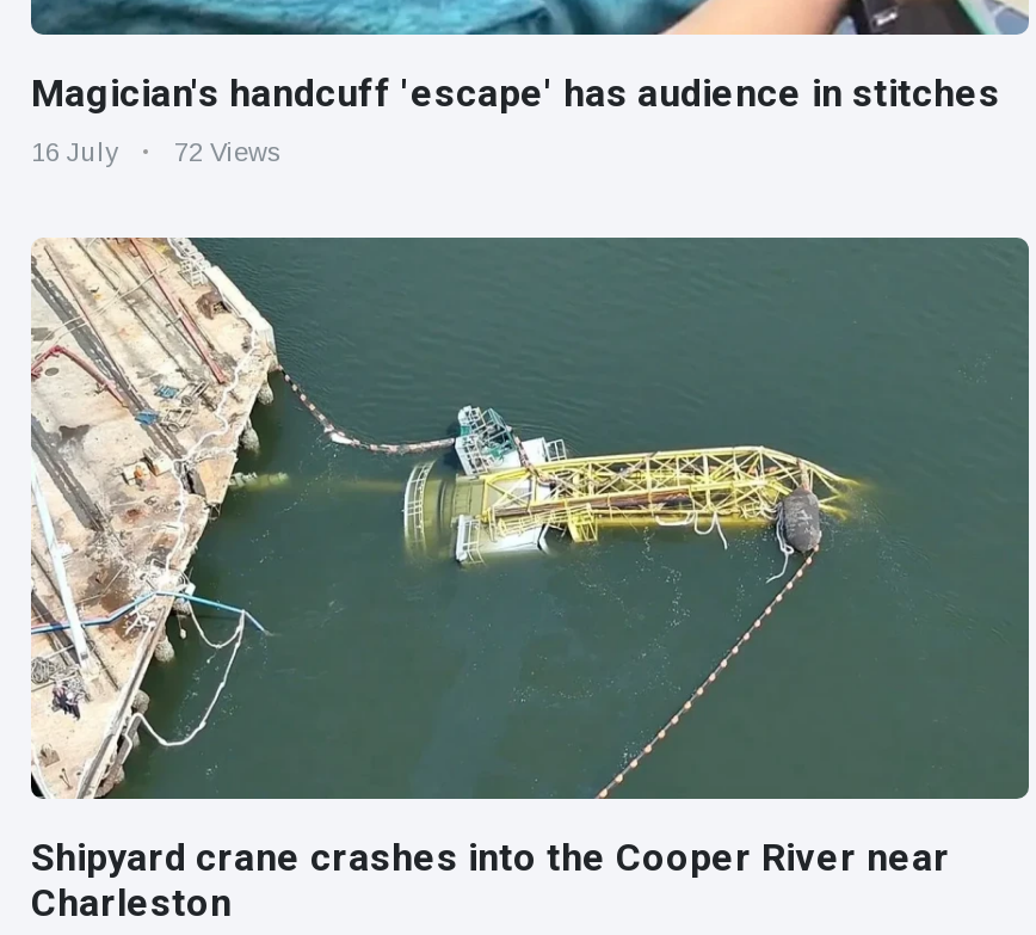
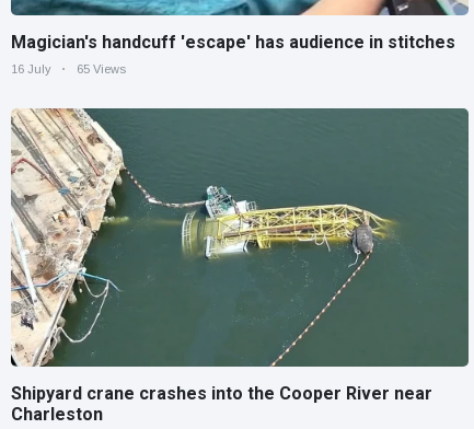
- 16 July 72 Views
+ 16 July 65 Views
